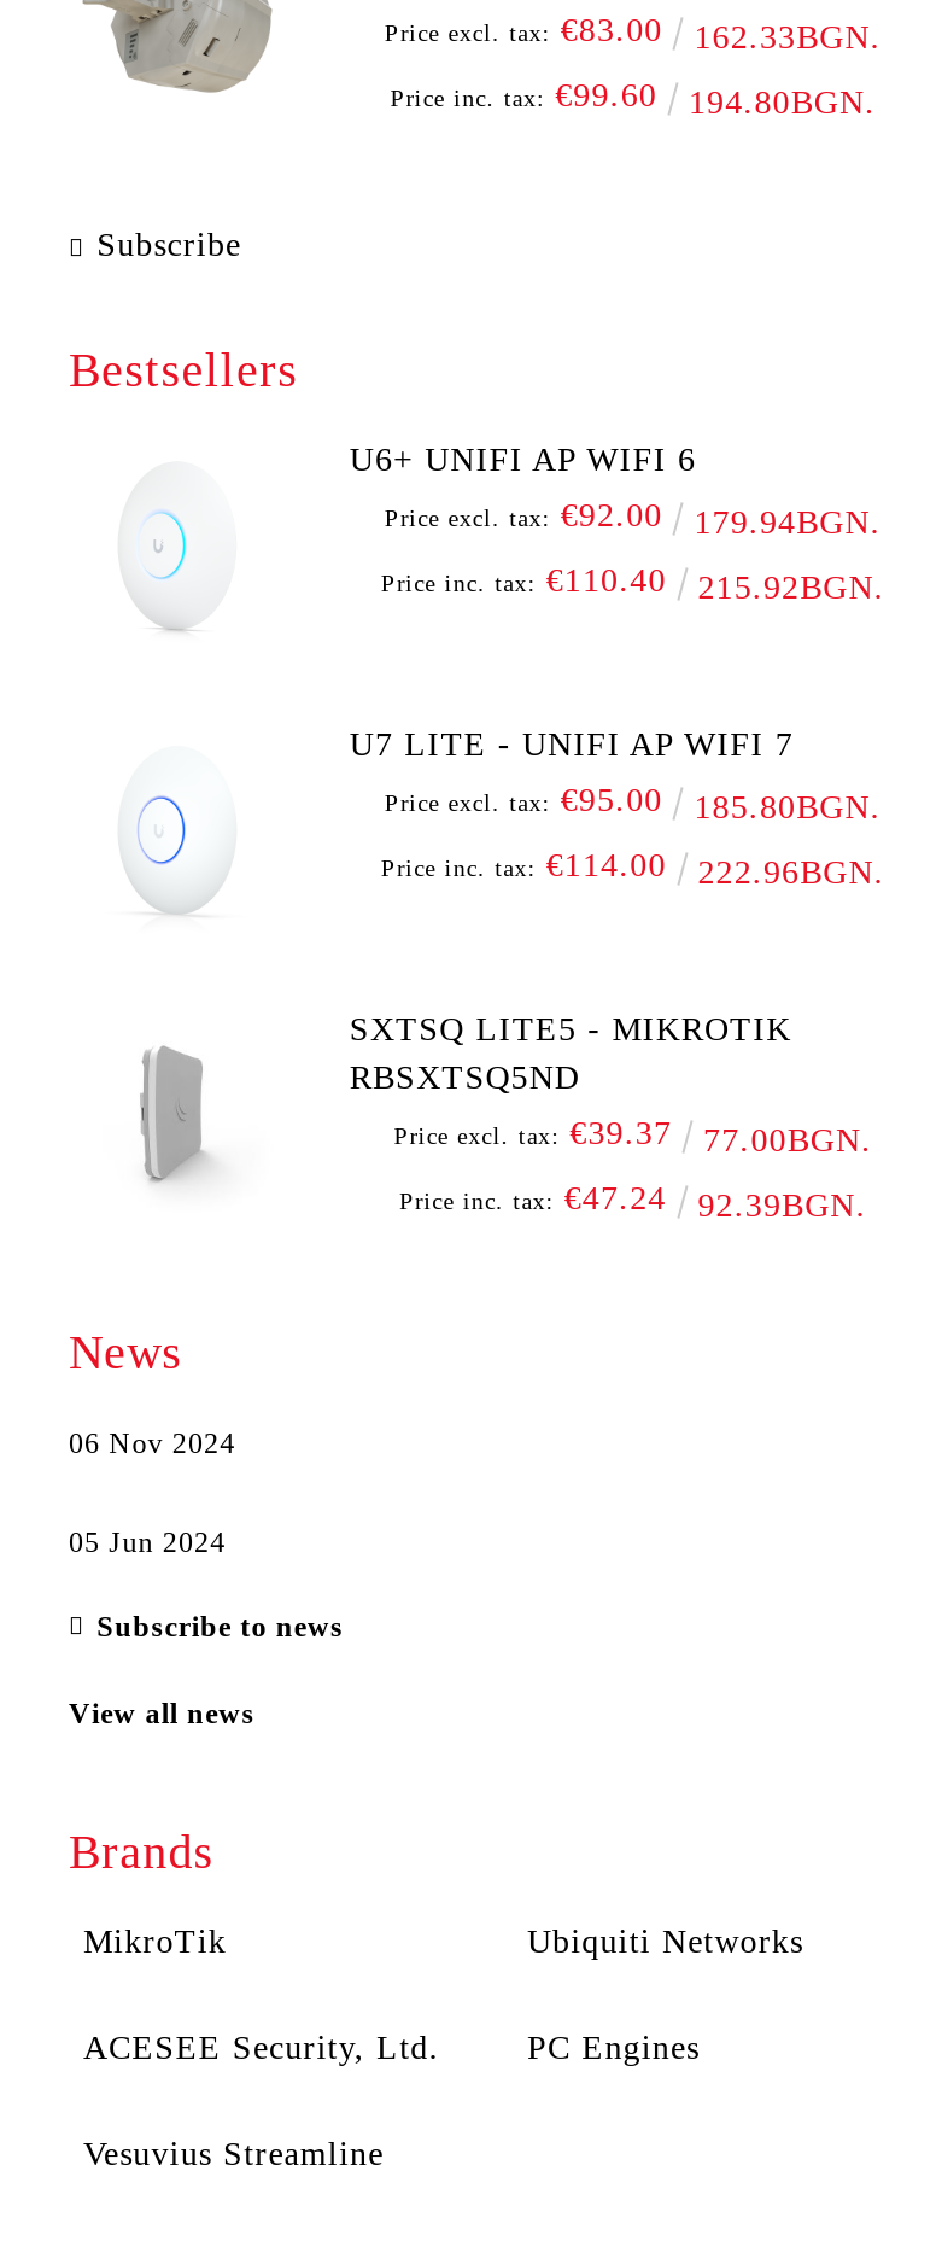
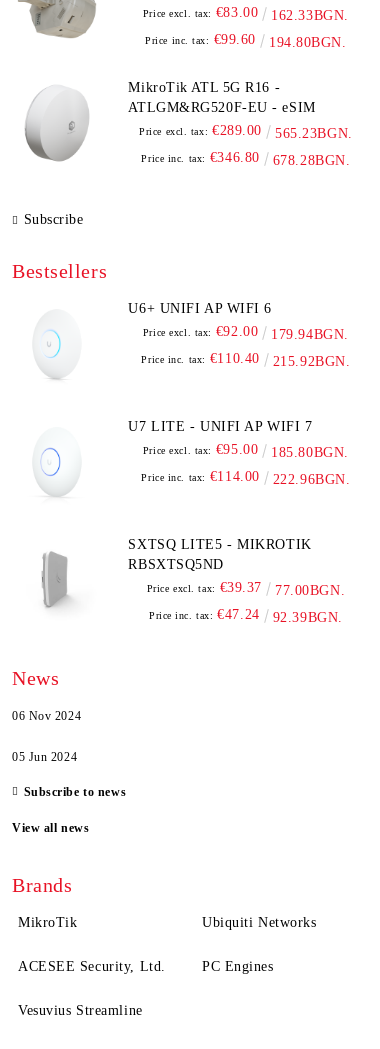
+ [image]
+ MikroTik ATL 5G R16 -
+ ATLGM&RG520F-EU - eSIM
+ Price excl. tax: €289.00
+ 565.23BGN.
+ Price inc. tax: €346.80
+ 678.28BGN.
